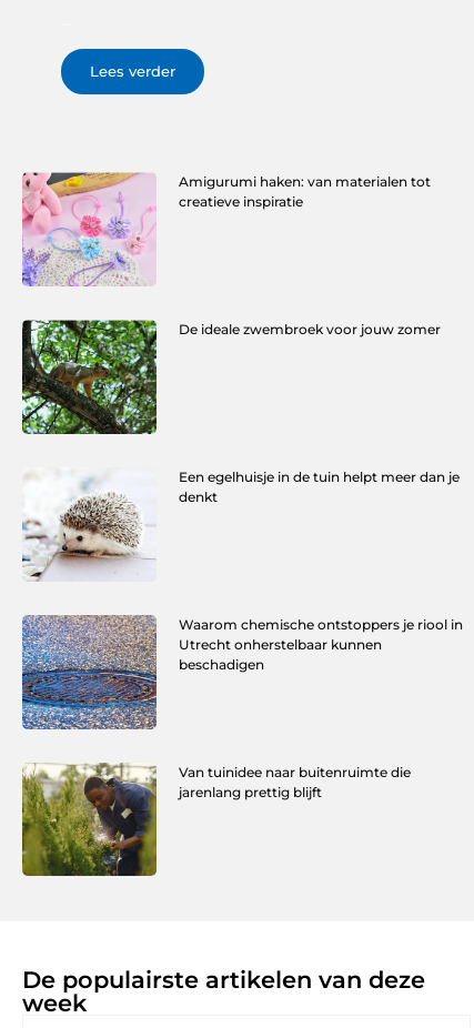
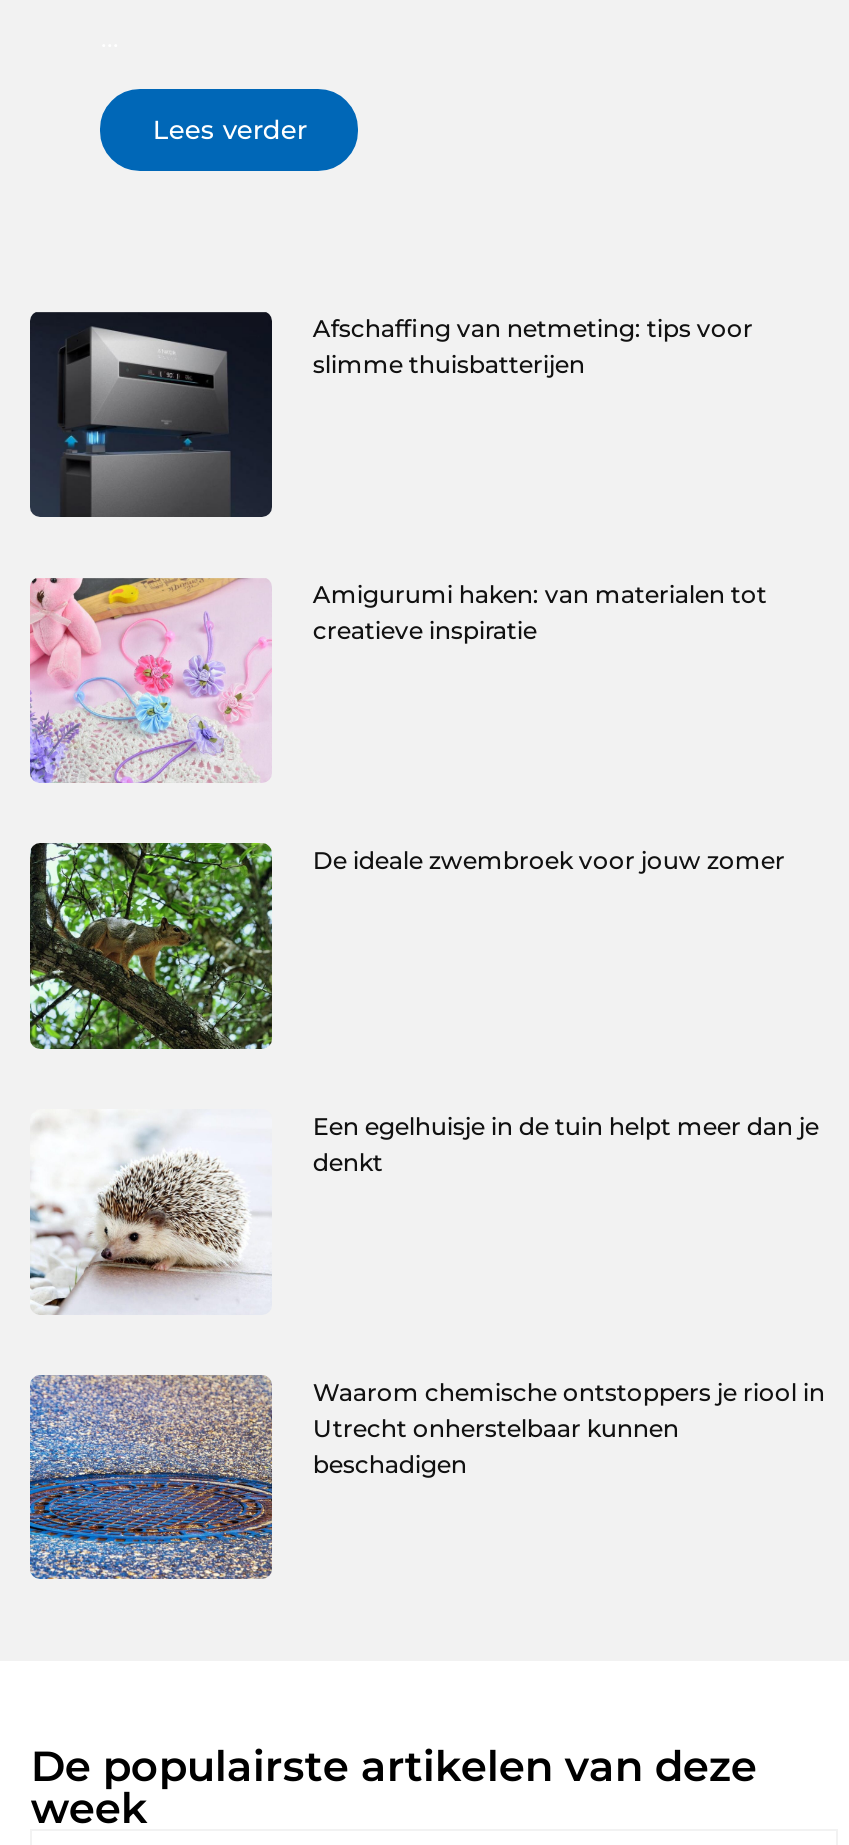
+ [image]
+ Afschaffing van netmeting: tips voor
+ slimme thuisbatterijen

moved down: [image] | Amigurumi haken: van materialen tot | creatieve inspiratie | ... | Utrecht onherstelbaar kunnen | beschadigen

- [image]
- Van tuinidee naar buitenruimte die
- jarenlang prettig blijft
